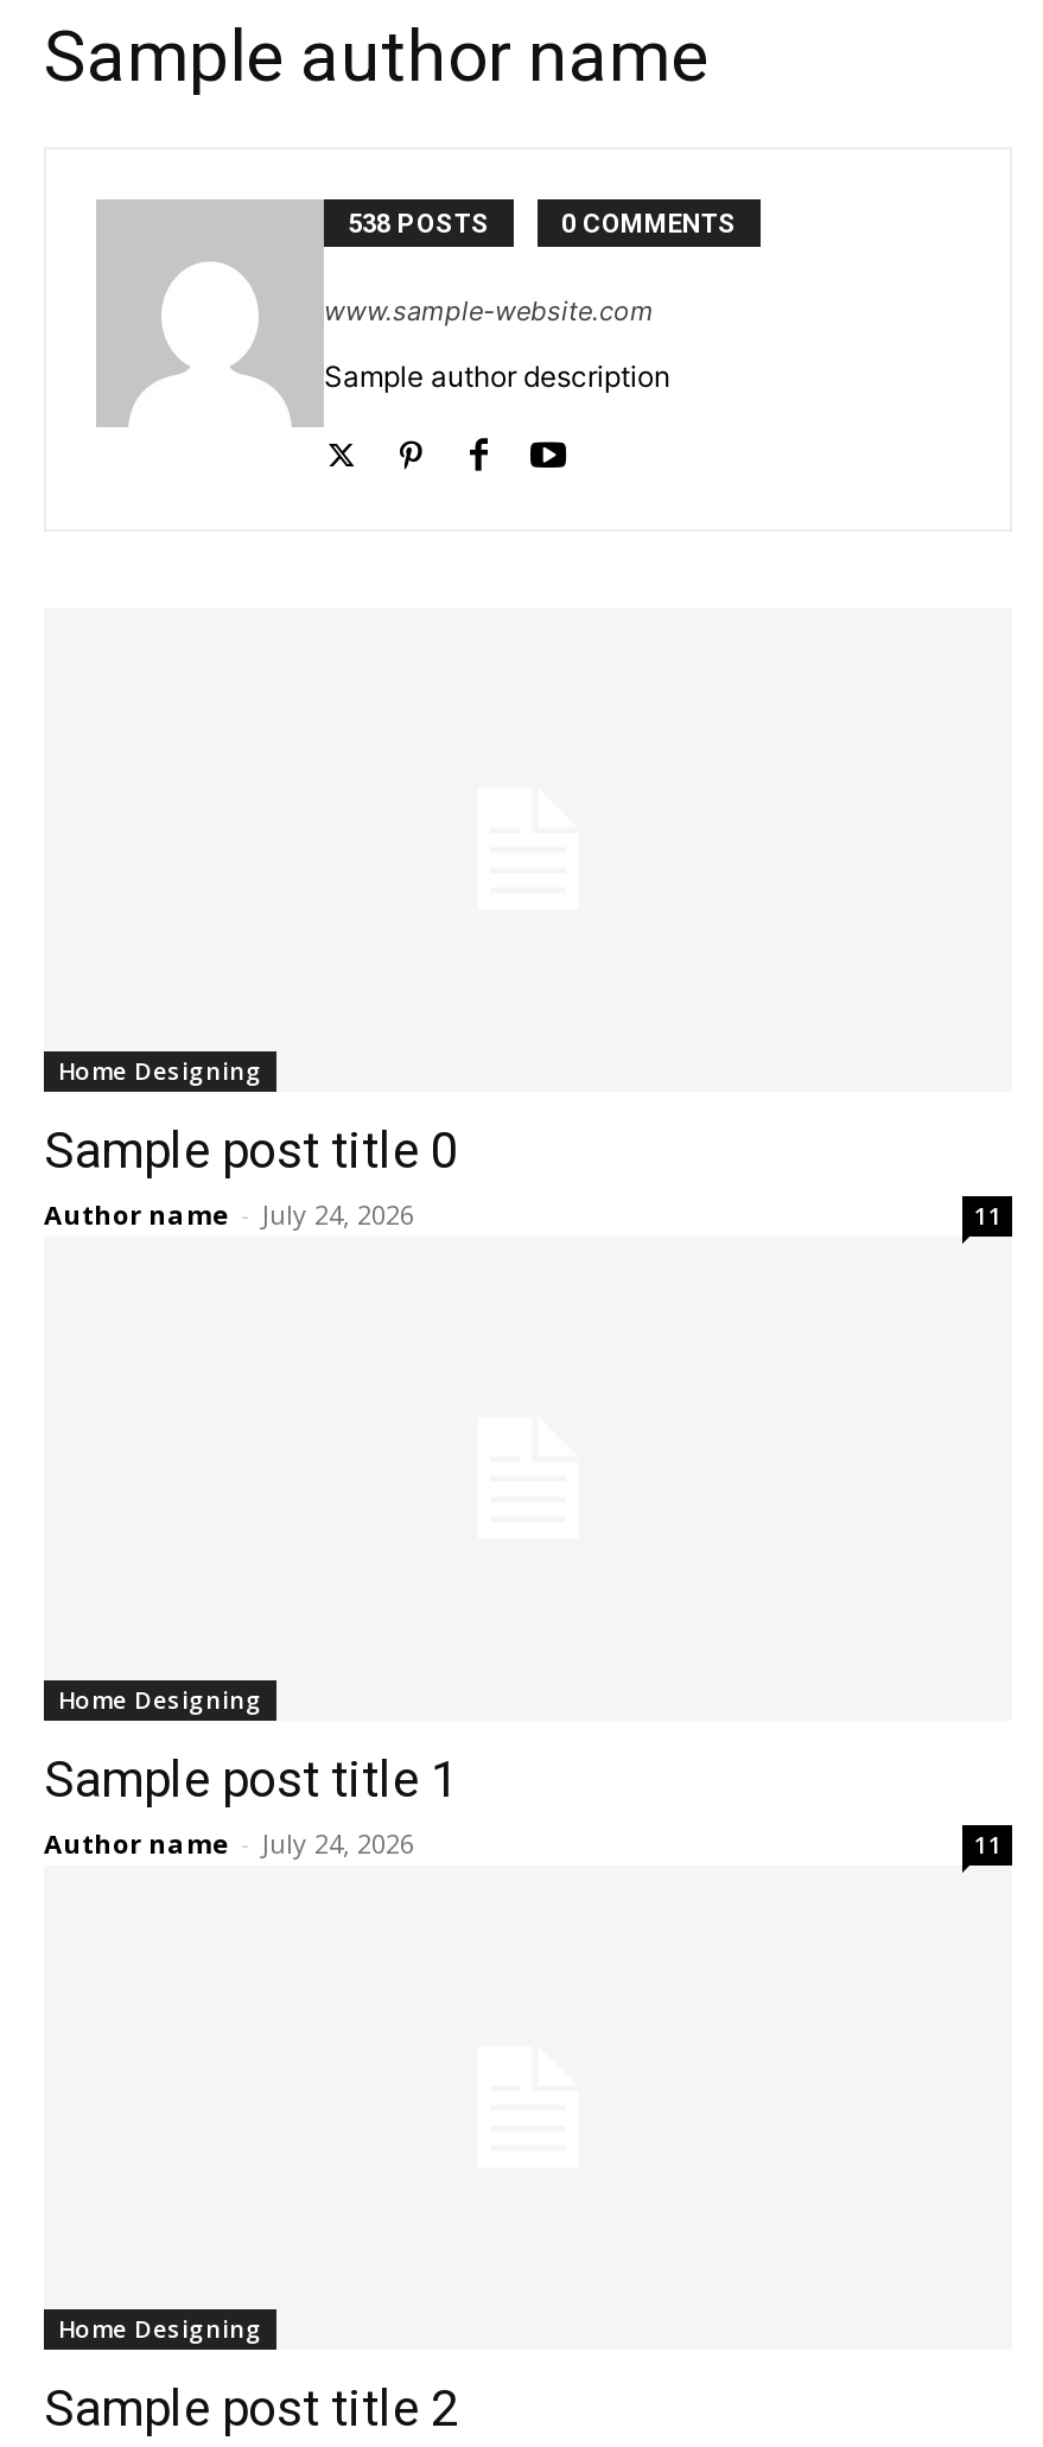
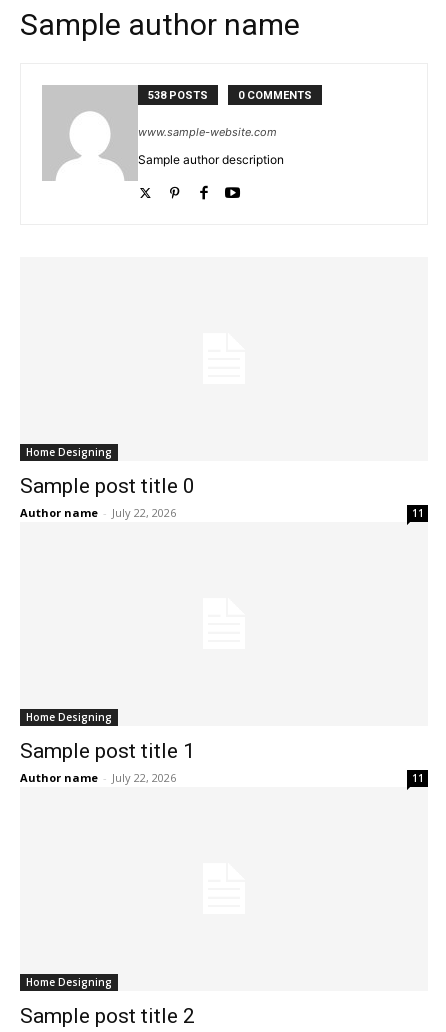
- Author name - July 24, 2026
+ Author name - July 22, 2026

- Author name - July 24, 2026
+ Author name - July 22, 2026
